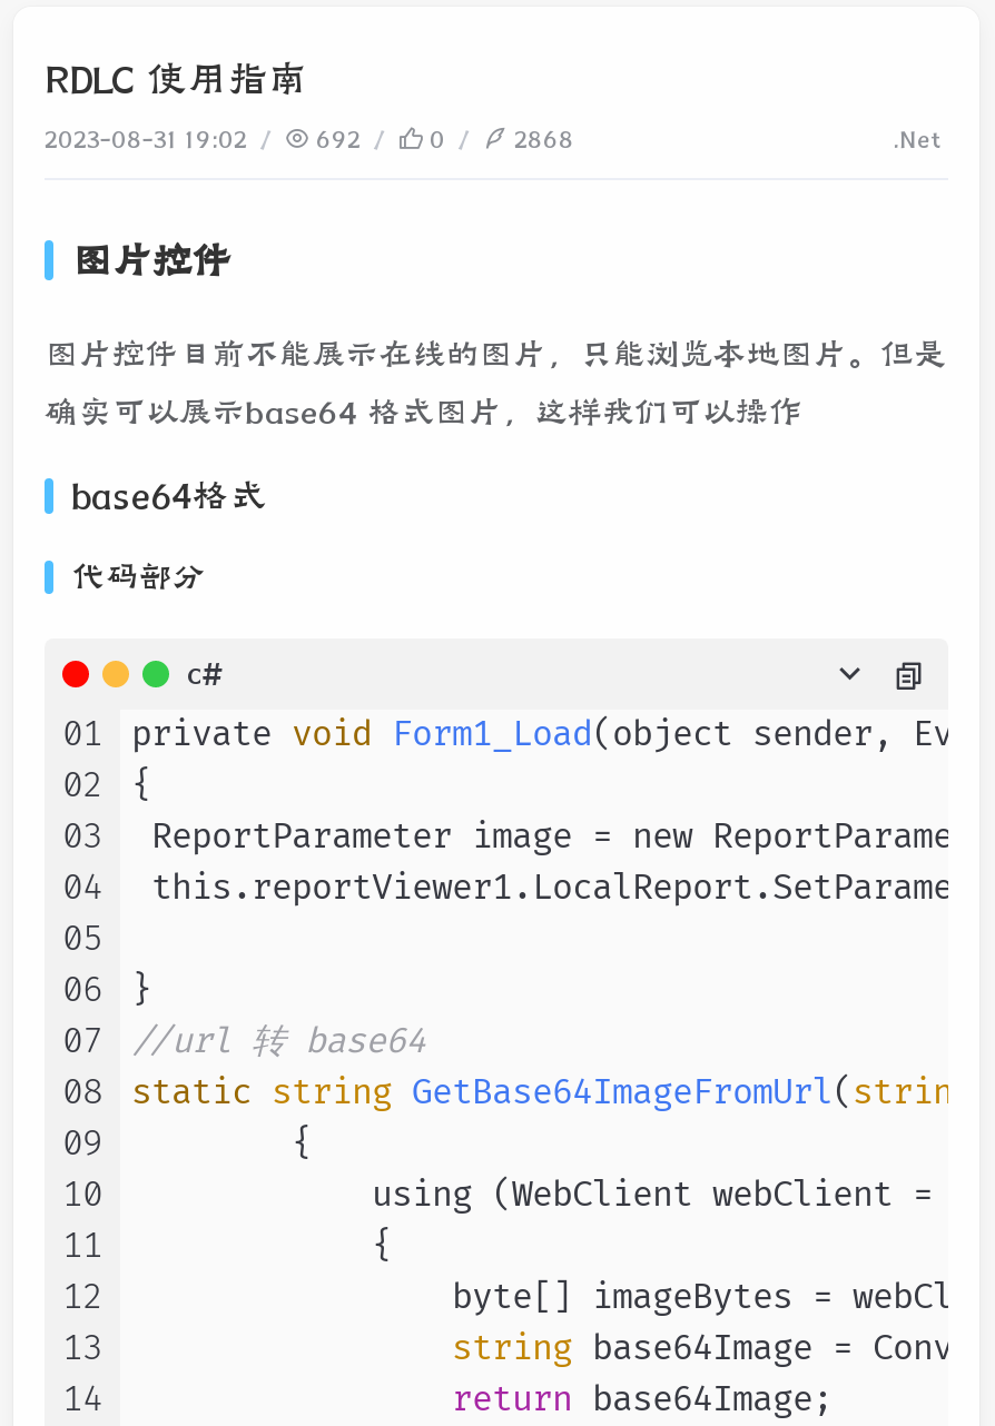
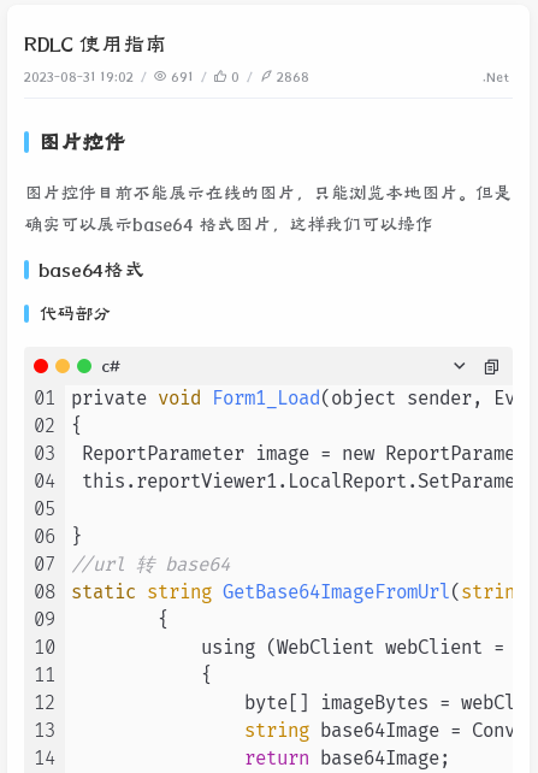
- 692
+ 691
